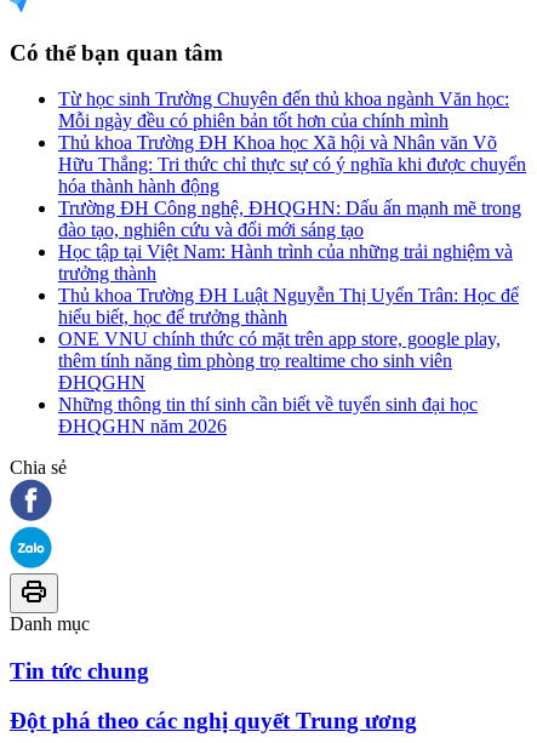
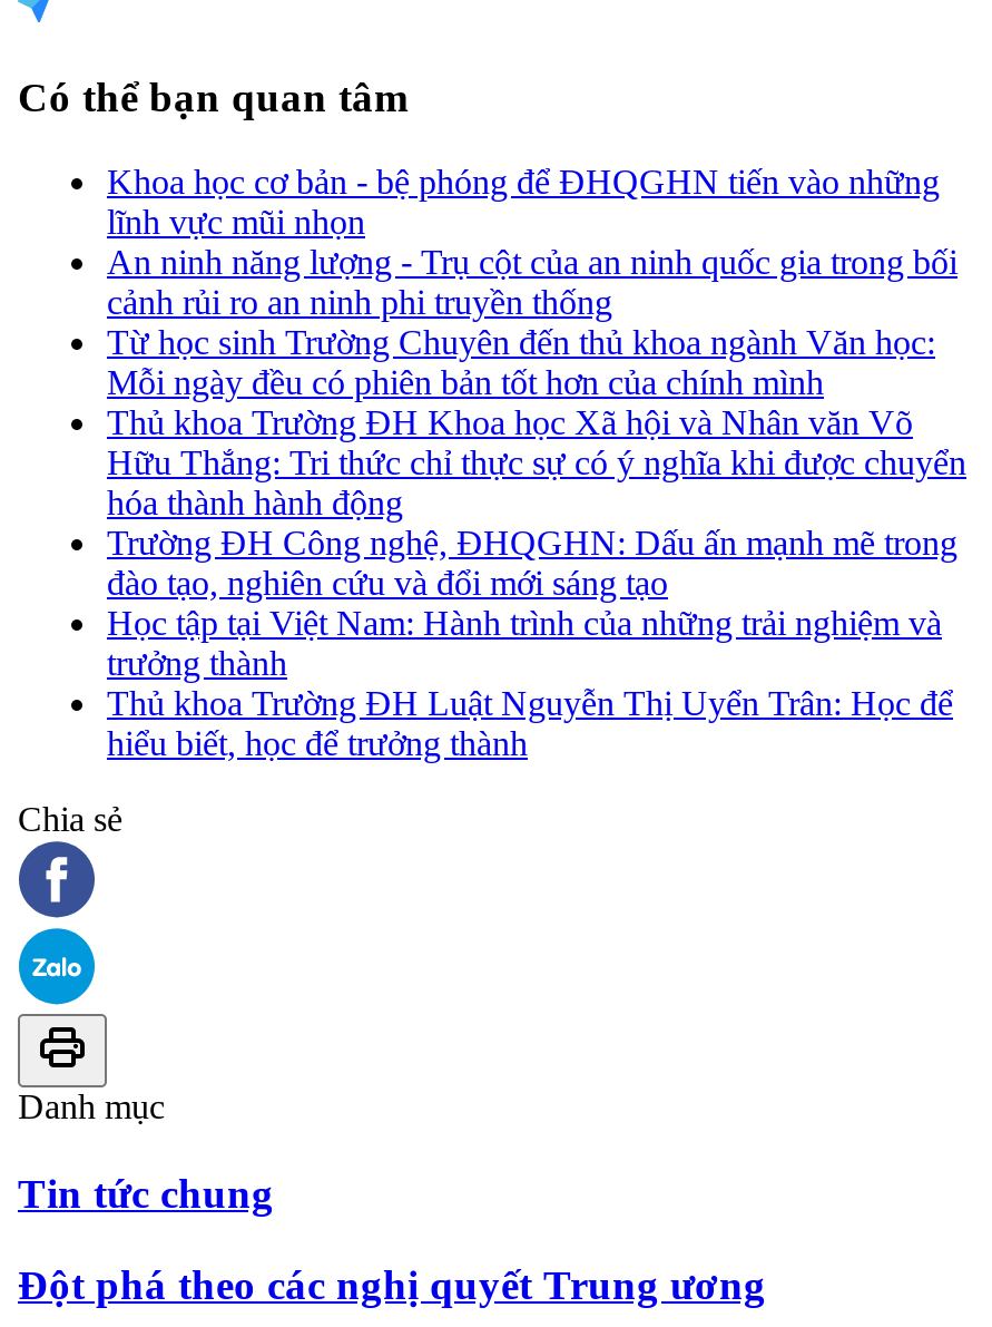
+ Khoa học cơ bản - bệ phóng để ĐHQGHN tiến vào những
+ lĩnh vực mũi nhọn
+ An ninh năng lượng - Trụ cột của an ninh quốc gia trong bối
+ cảnh rủi ro an ninh phi truyền thống

moved down: Từ học sinh Trường Chuyên đến thủ khoa ngành Văn học: | Mỗi ngày đều có phiên bản tốt hơn của chính mình | Thủ khoa Trường ĐH Khoa học Xã hội và Nhân văn Võ | ... | Thủ khoa Trường ĐH Luật Nguyễn Thị Uyển Trân: Học để | hiểu biết, học để trưởng thành

- ONE VNU chính thức có mặt trên app store, google play,
- thêm tính năng tìm phòng trọ realtime cho sinh viên
- ĐHQGHN
- Những thông tin thí sinh cần biết về tuyển sinh đại học
- ĐHQGHN năm 2026
